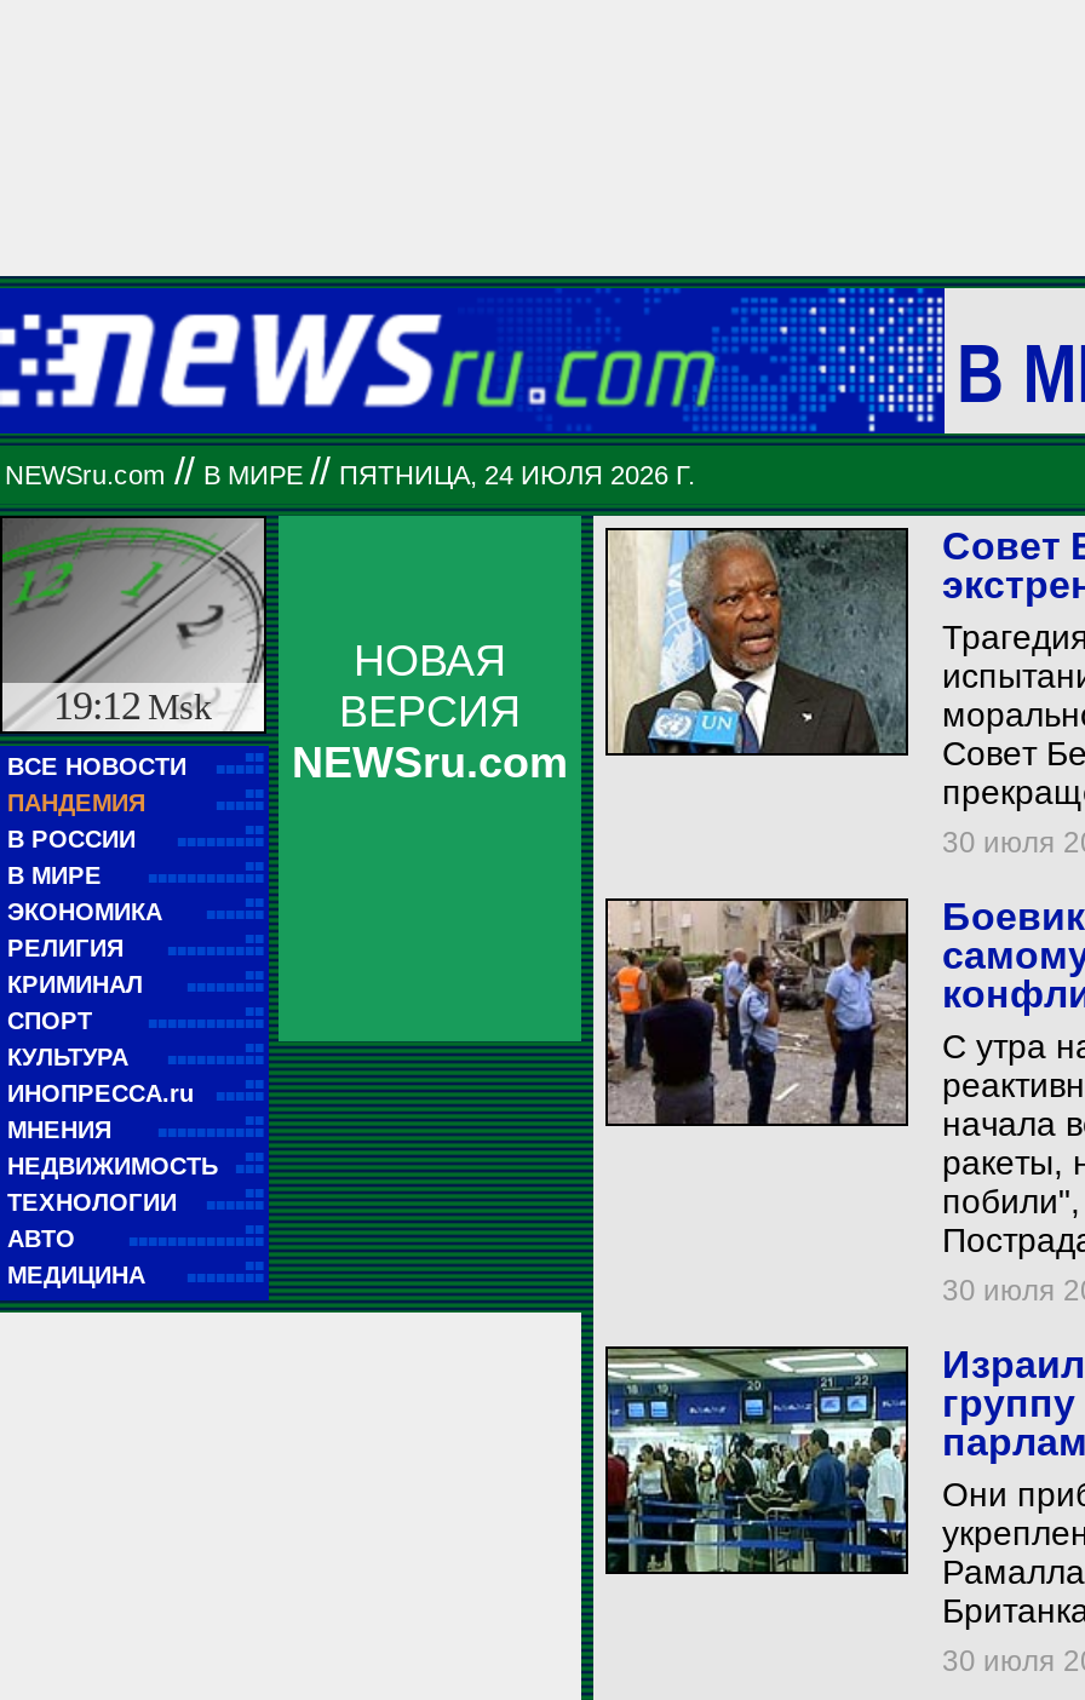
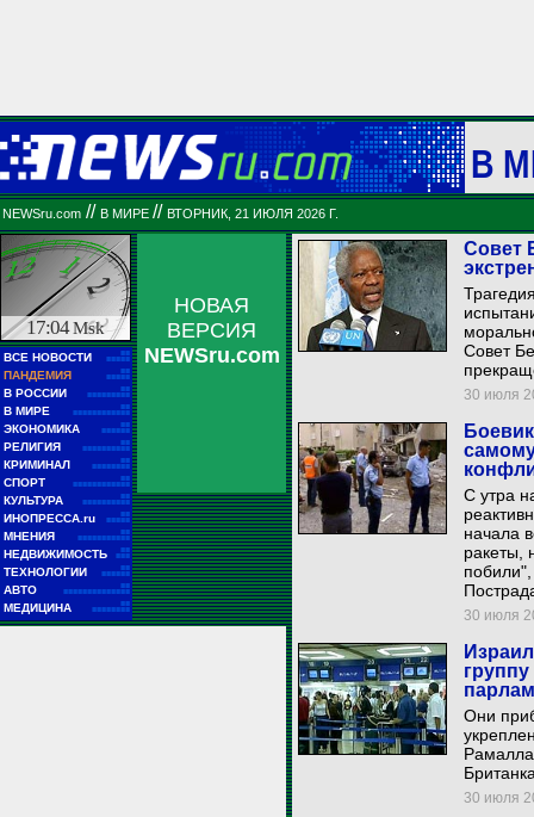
- NEWSru.com // В МИРЕ // ПЯТНИЦА, 24 ИЮЛЯ 2026 Г.
+ NEWSru.com // В МИРЕ // ВТОРНИК, 21 ИЮЛЯ 2026 Г.

- 19:12 Msk
+ 17:04 Msk
